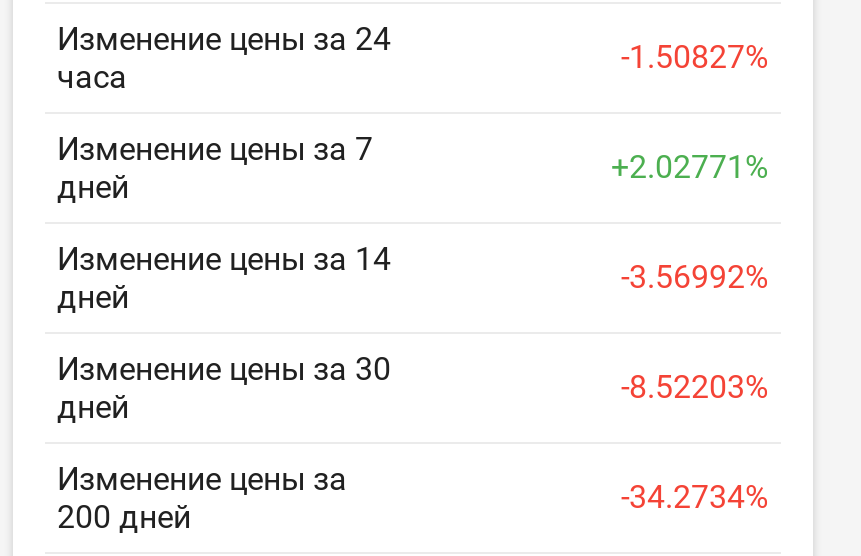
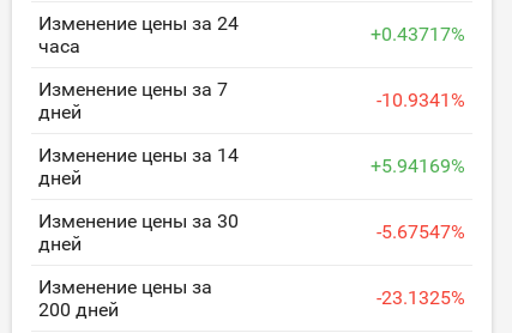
- -1.50827%
+ +0.43717%

- +2.02771%
+ -10.9341%

- -3.56992%
+ +5.94169%

- -8.52203%
+ -5.67547%

- -34.2734%
+ -23.1325%
